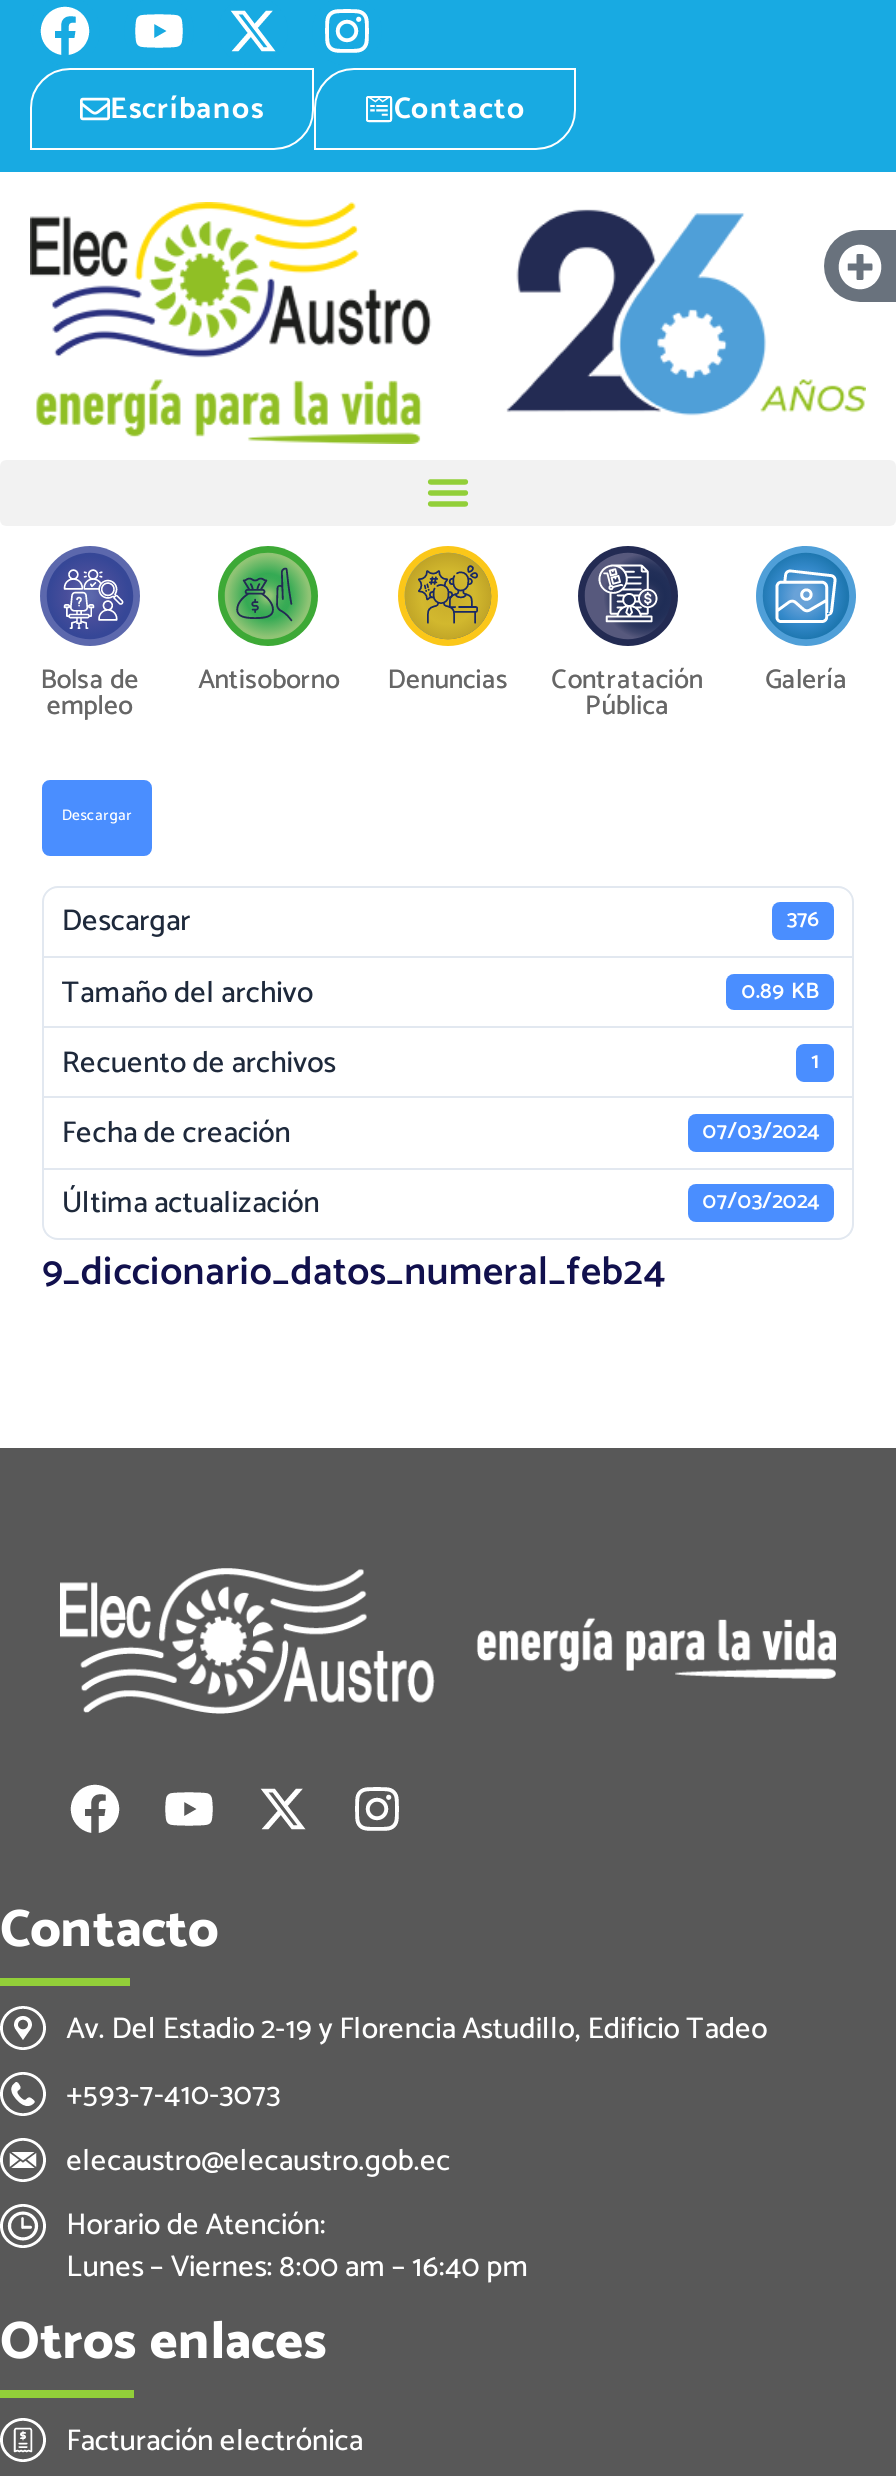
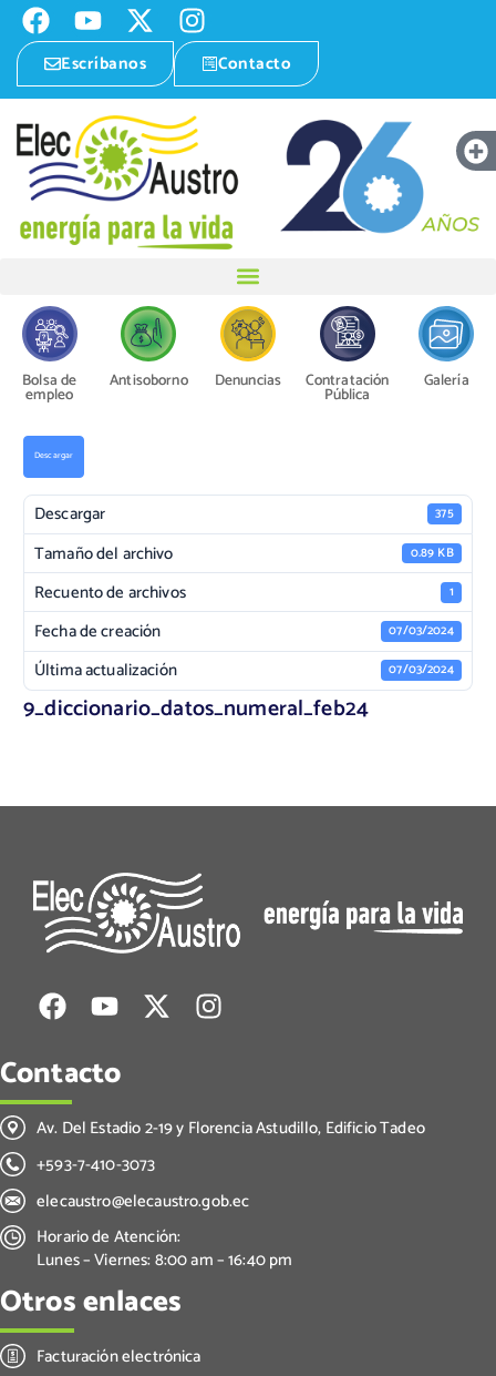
- 376
+ 375
